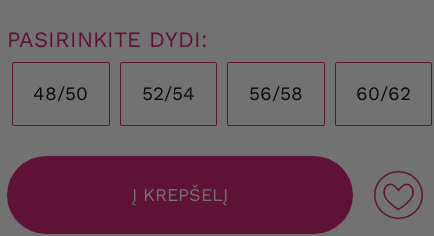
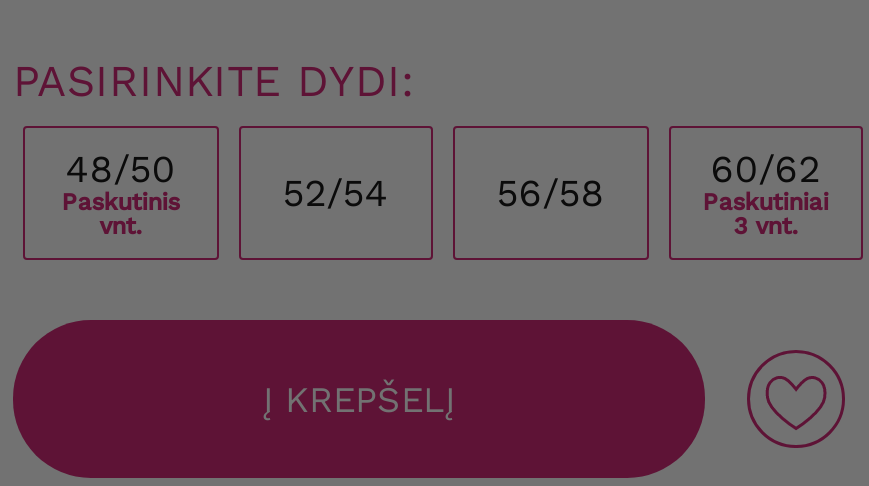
+ Paskutinis
+ vnt.

+ Paskutiniai
+ 3 vnt.
